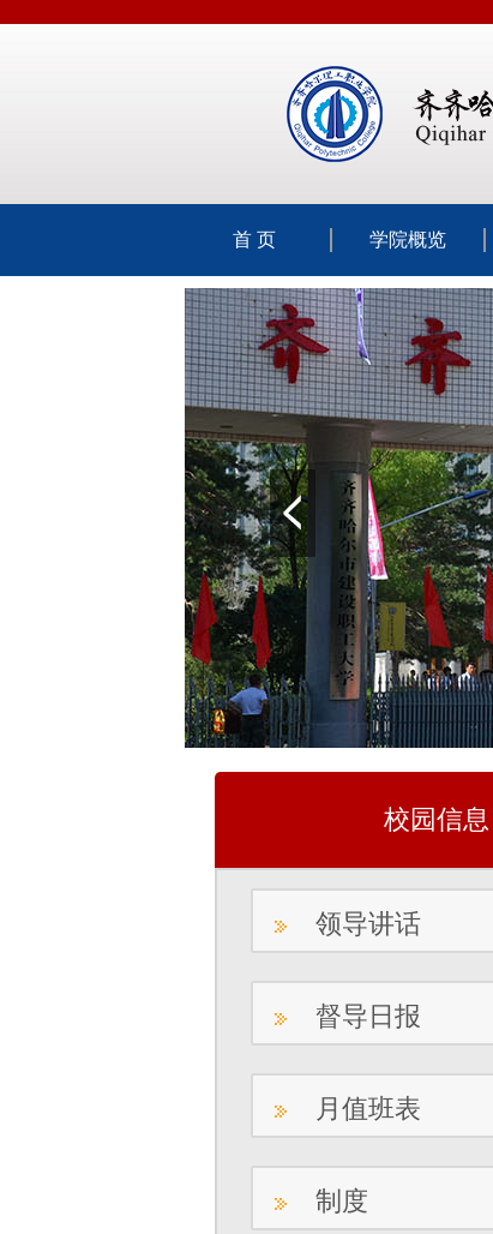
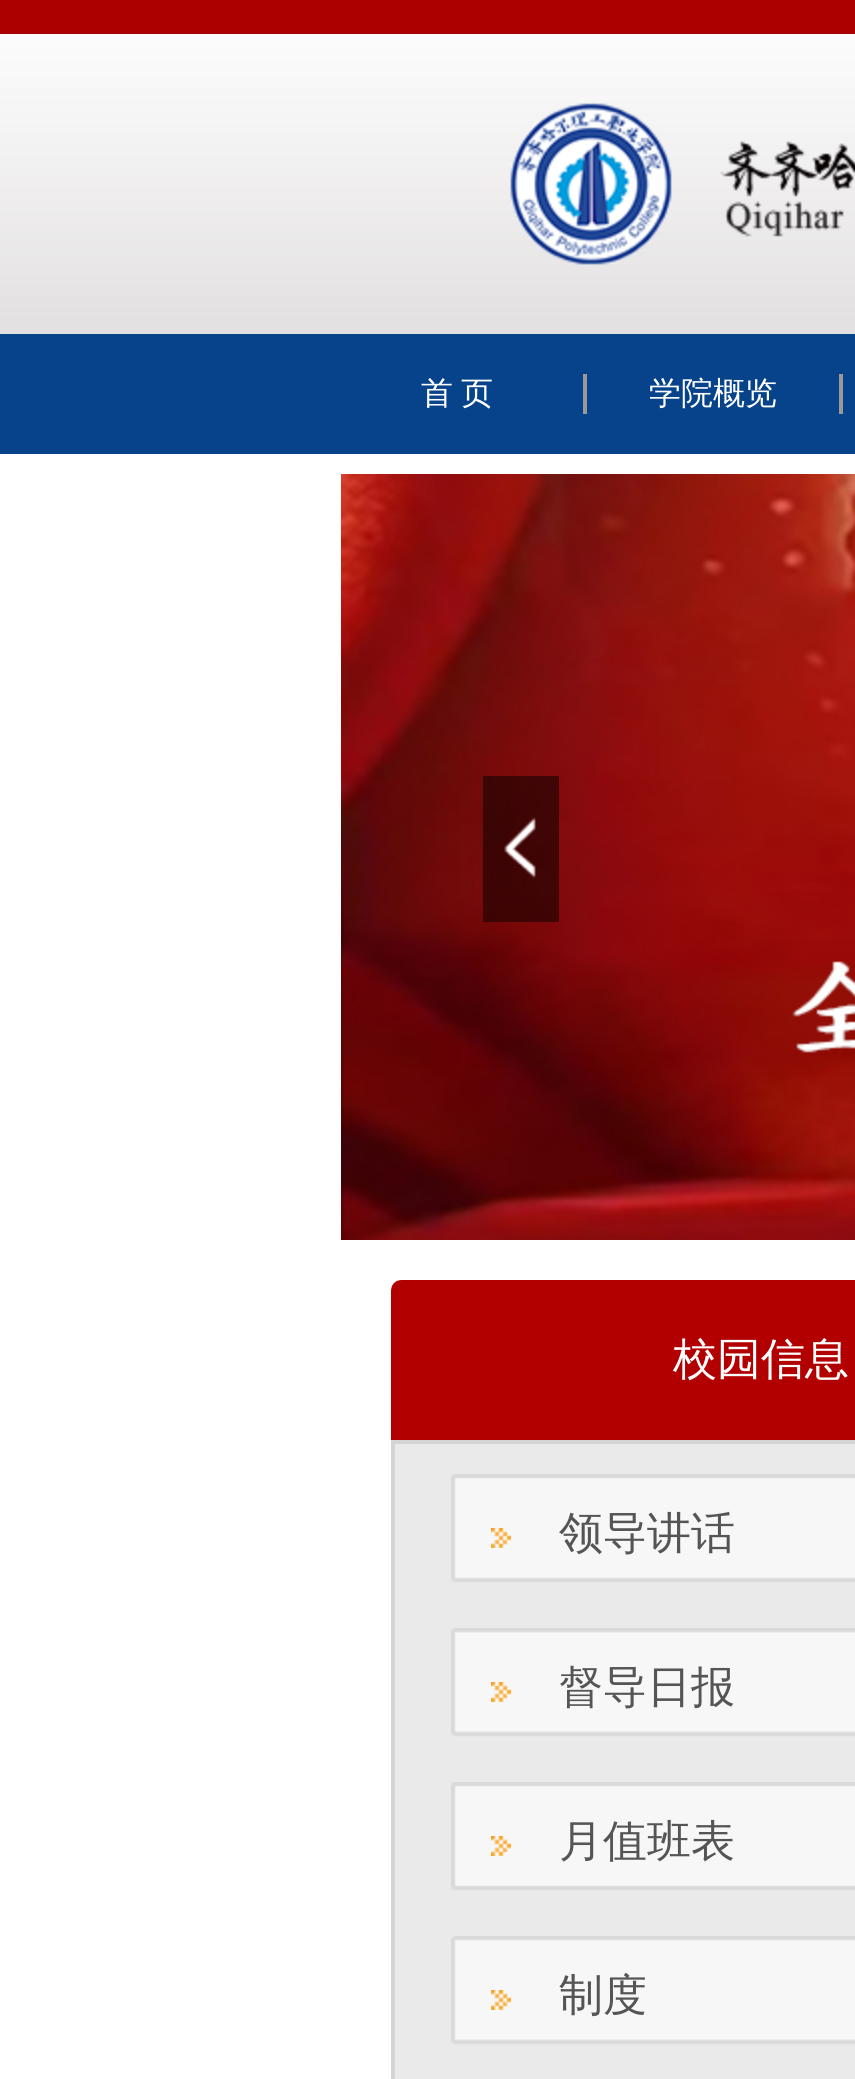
- [image]
+ [image]
